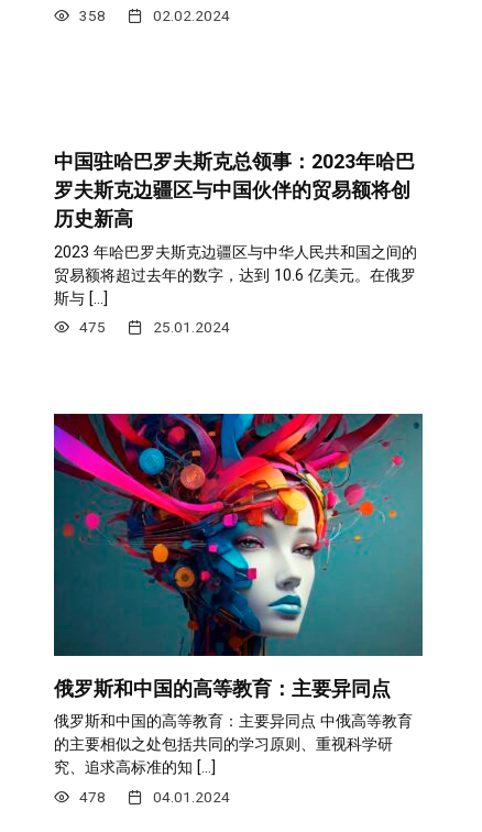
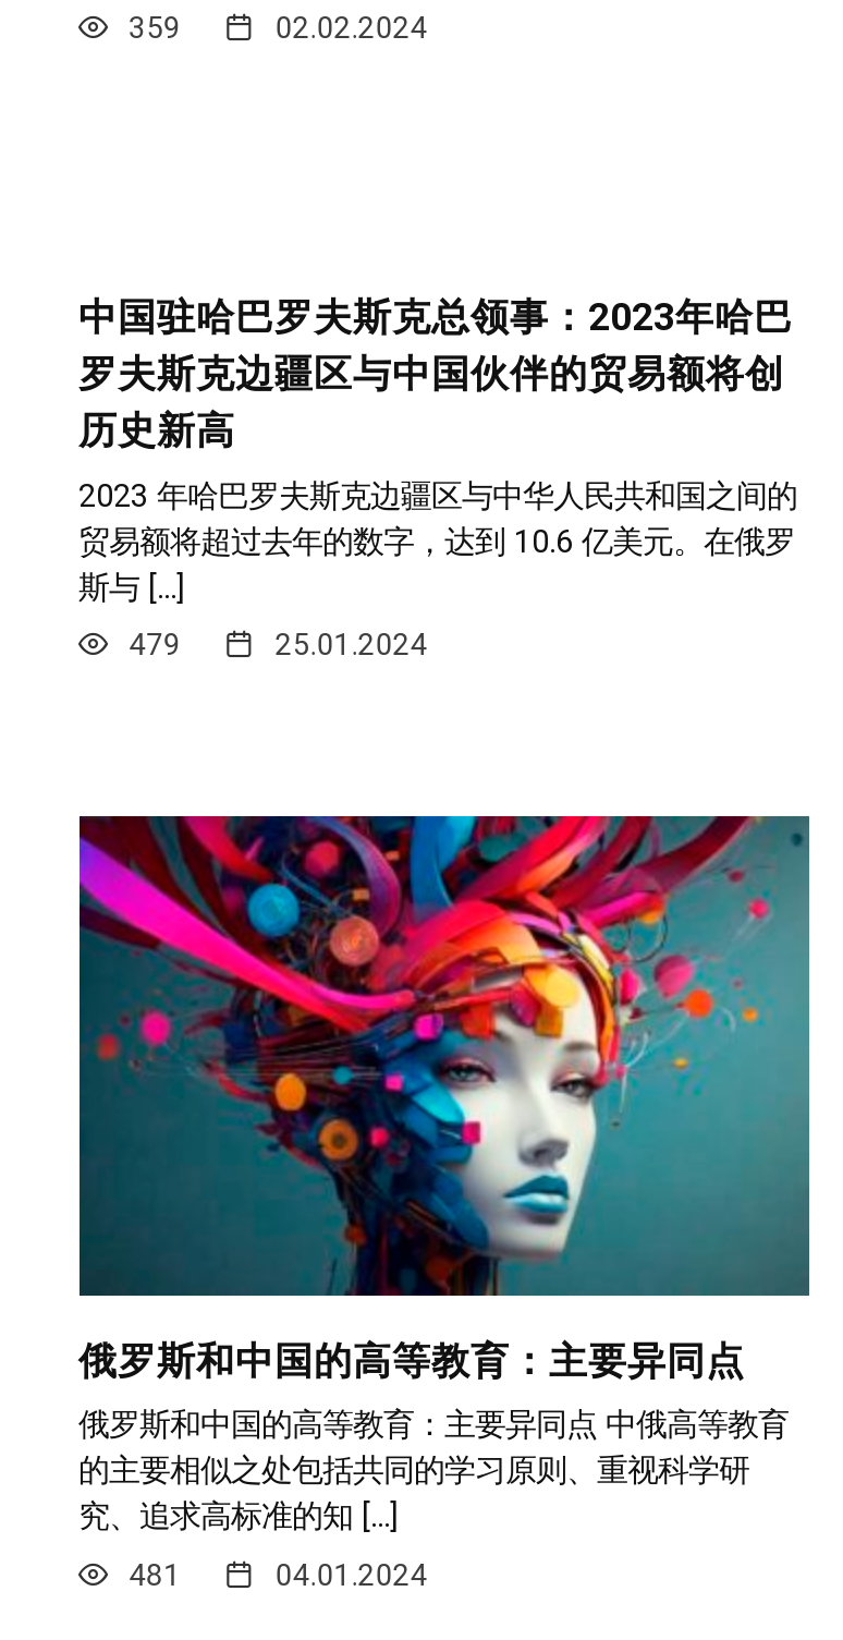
- 358
+ 359

- 475
+ 479

- 478
+ 481
